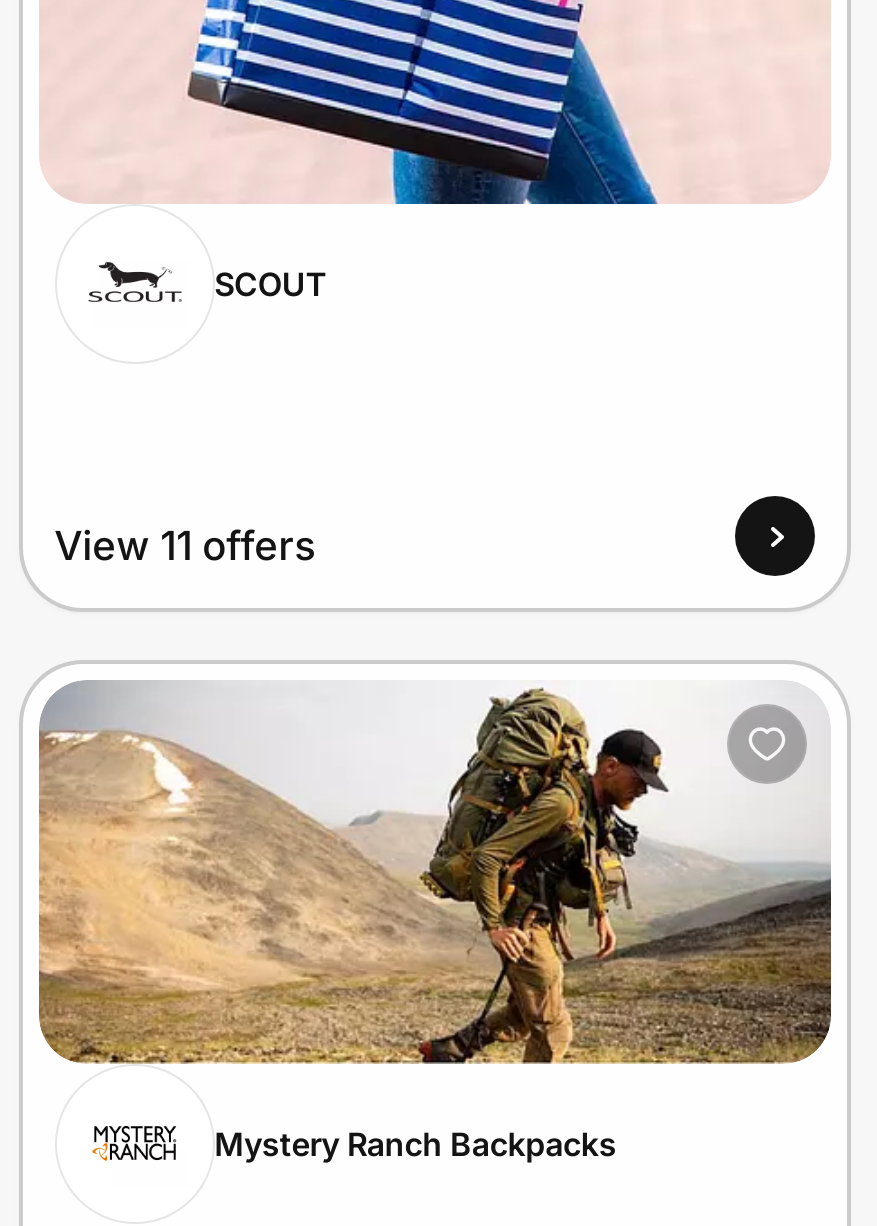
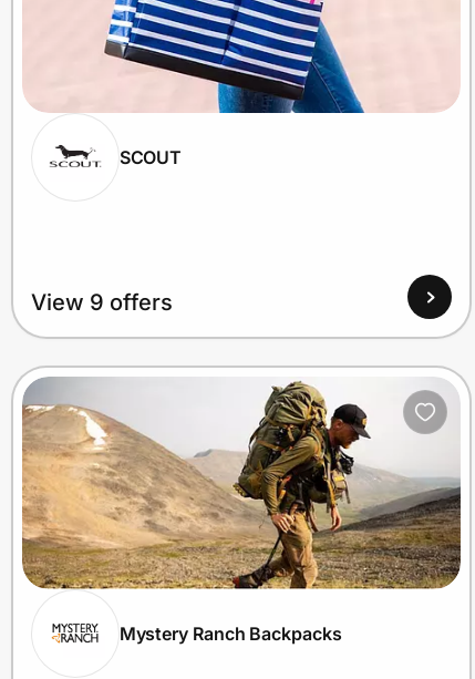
- View 11 offers
+ View 9 offers
